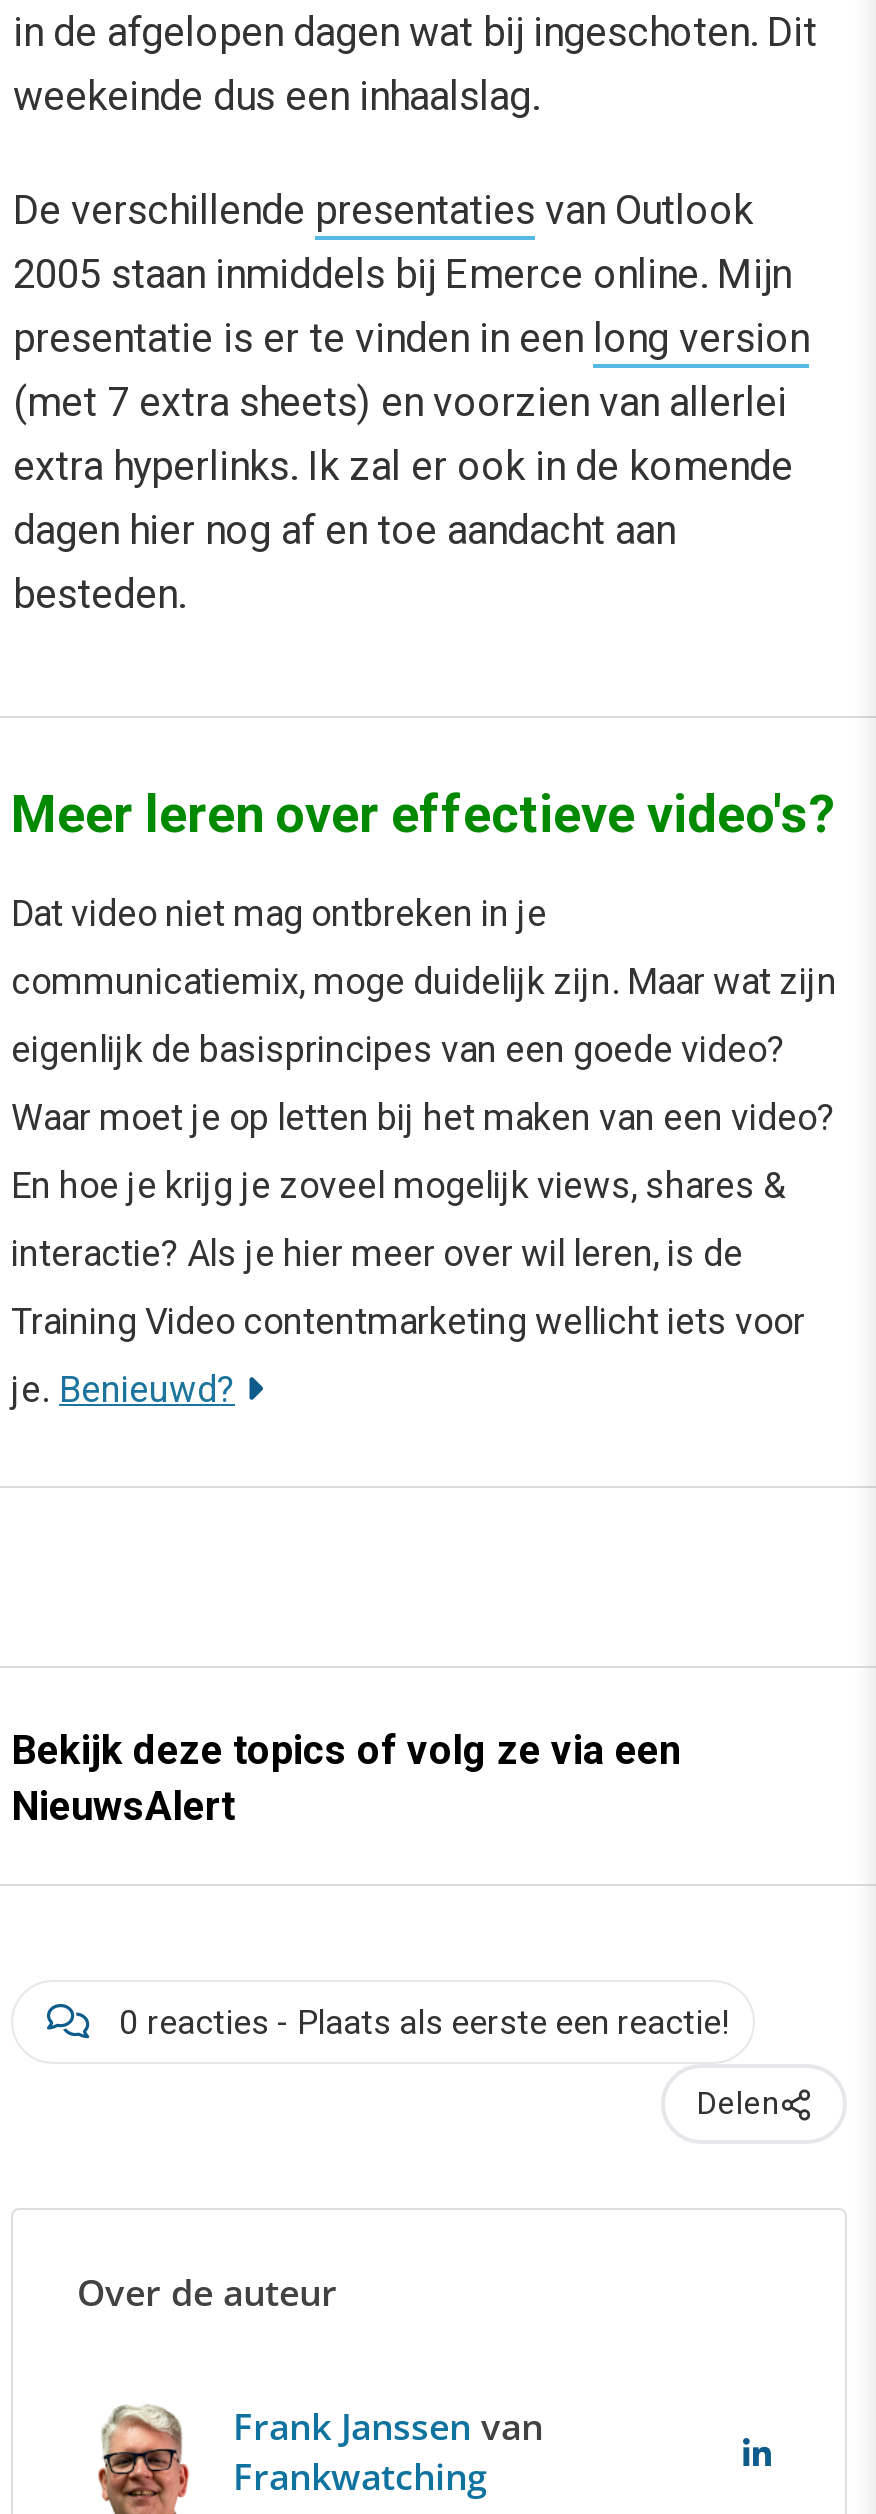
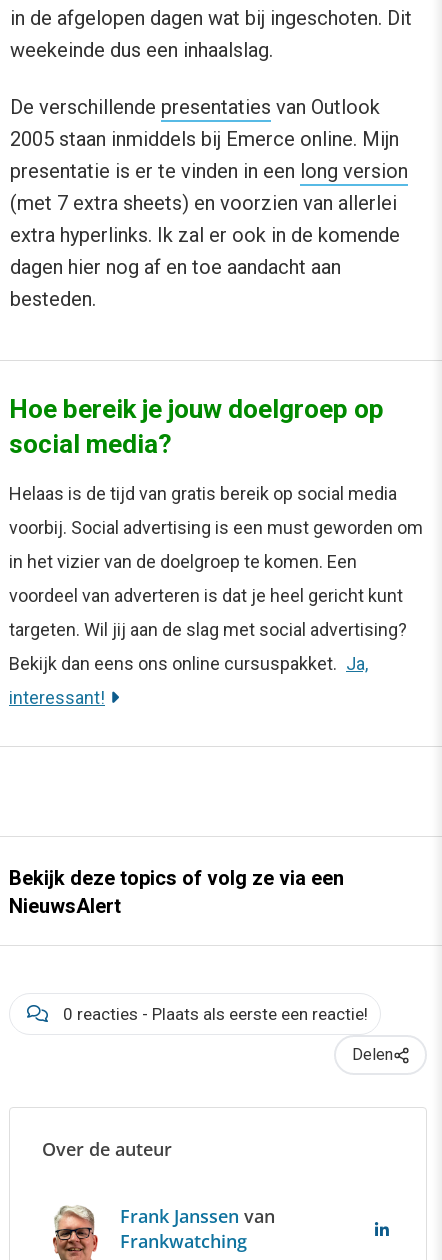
- Meer leren over effectieve video's?
- Dat video niet mag ontbreken in je
- communicatiemix, moge duidelijk zijn. Maar wat zijn
- eigenlijk de basisprincipes van een goede video?
- Waar moet je op letten bij het maken van een video?
- En hoe je krijg je zoveel mogelijk views, shares &
- interactie? Als je hier meer over wil leren, is de
- Training Video contentmarketing wellicht iets voor
- je. Benieuwd?
+ Hoe bereik je jouw doelgroep op
+ social media?
+ Helaas is de tijd van gratis bereik op social media
+ voorbij. Social advertising is een must geworden om
+ in het vizier van de doelgroep te komen. Een
+ voordeel van adverteren is dat je heel gericht kunt
+ targeten. Wil jij aan de slag met social advertising?
+ Bekijk dan eens ons online cursuspakket. Ja,
+ interessant!
